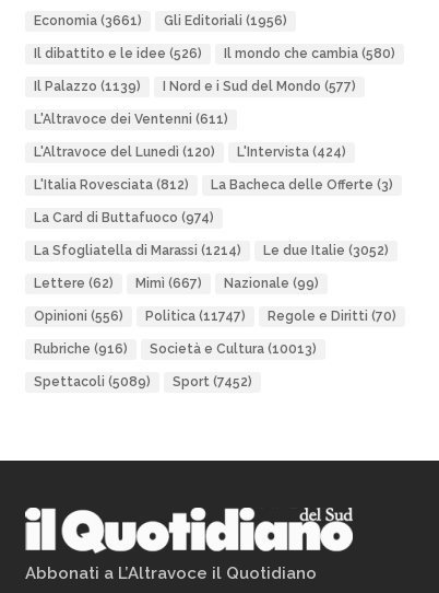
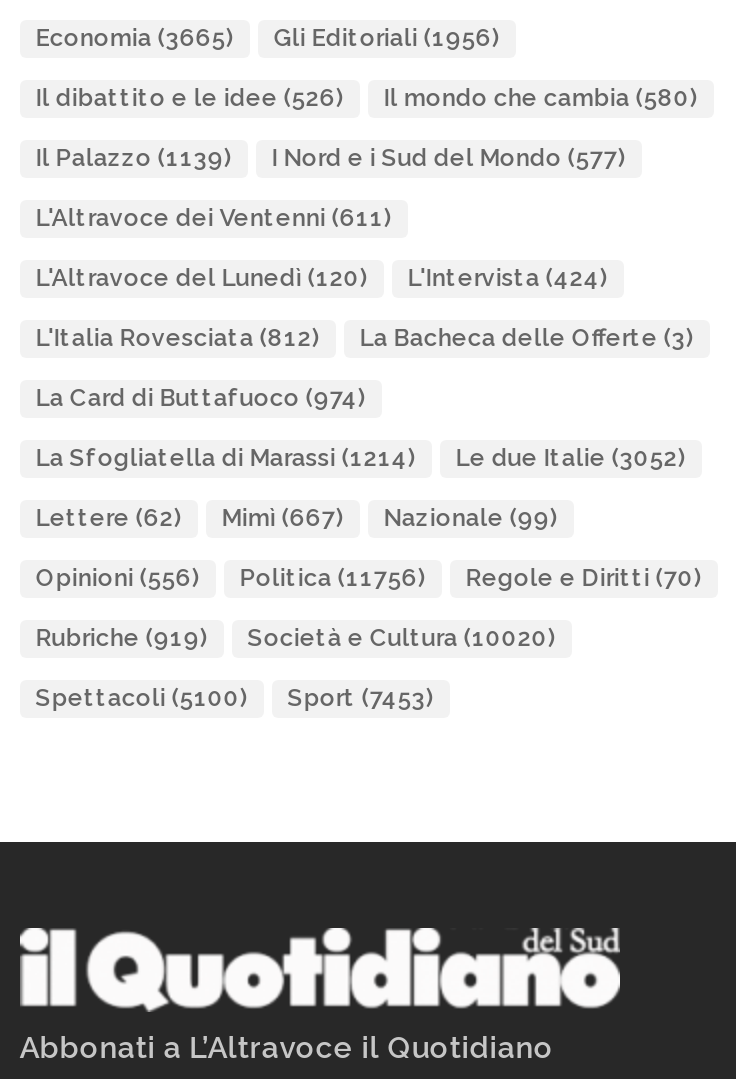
- Economia (3661) Gli Editoriali (1956)
+ Economia (3665) Gli Editoriali (1956)

- Opinioni (556) Politica (11747) Regole e Diritti (70)
+ Opinioni (556) Politica (11756) Regole e Diritti (70)

- Rubriche (916)
+ Rubriche (919)

- Società e Cultura (10013)
+ Società e Cultura (10020)

- Spettacoli (5089)
+ Spettacoli (5100)

- Sport (7452)
+ Sport (7453)
